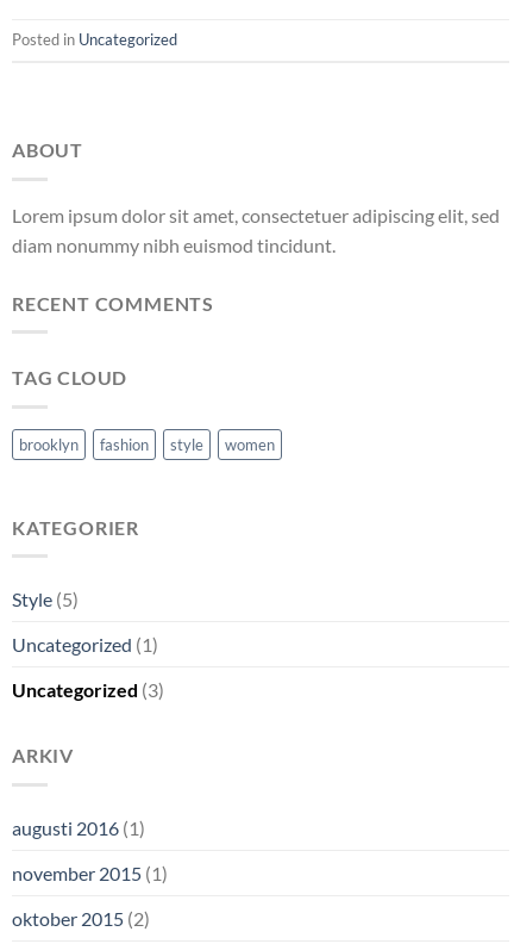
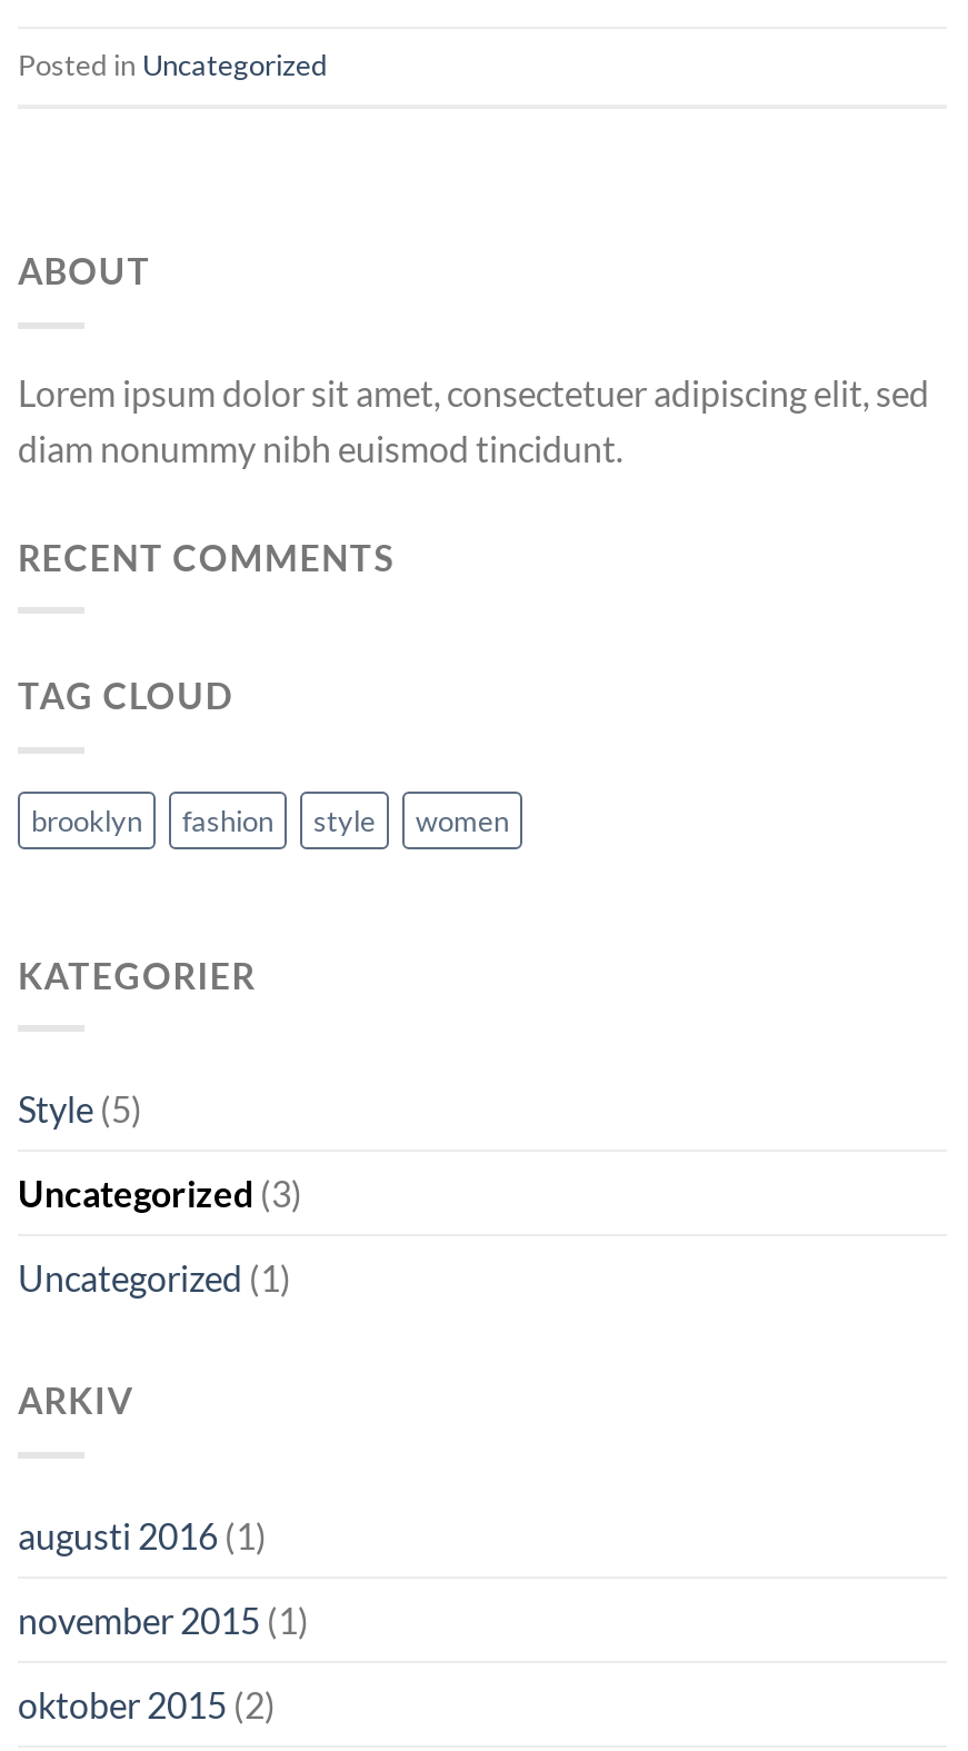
moved down: Uncategorized (1)

moved up: Uncategorized (3)
